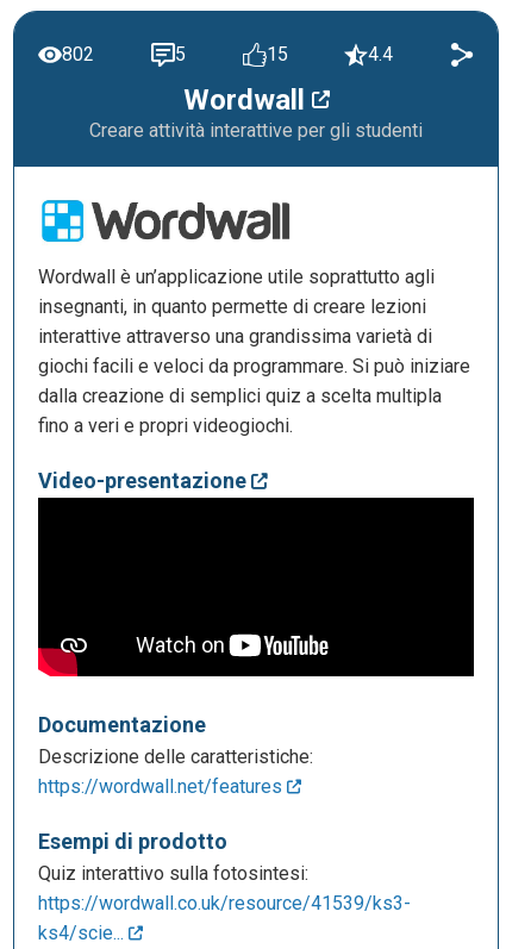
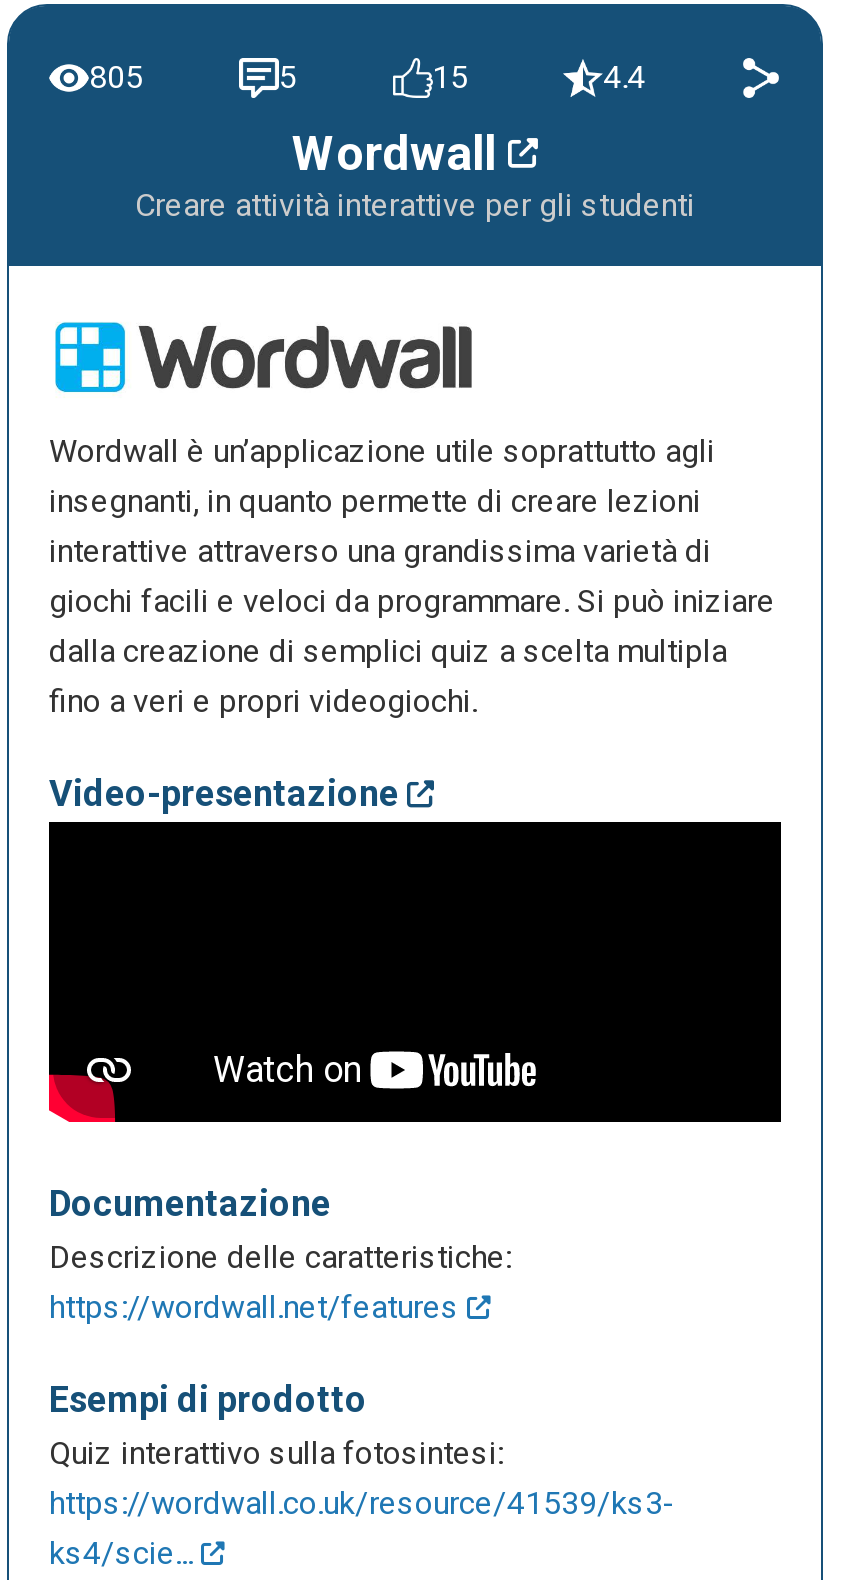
- 802
+ 805
